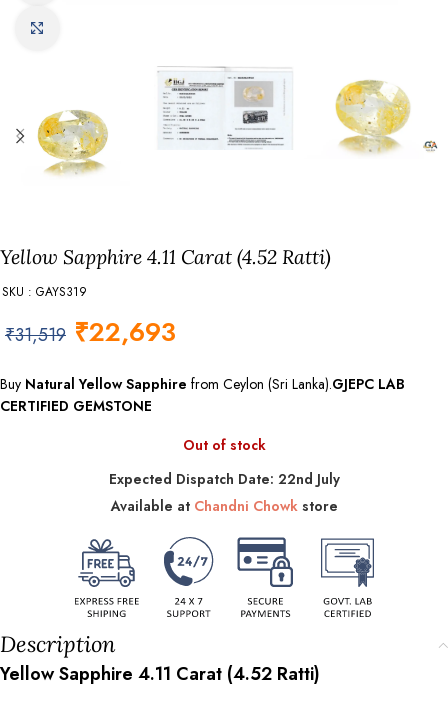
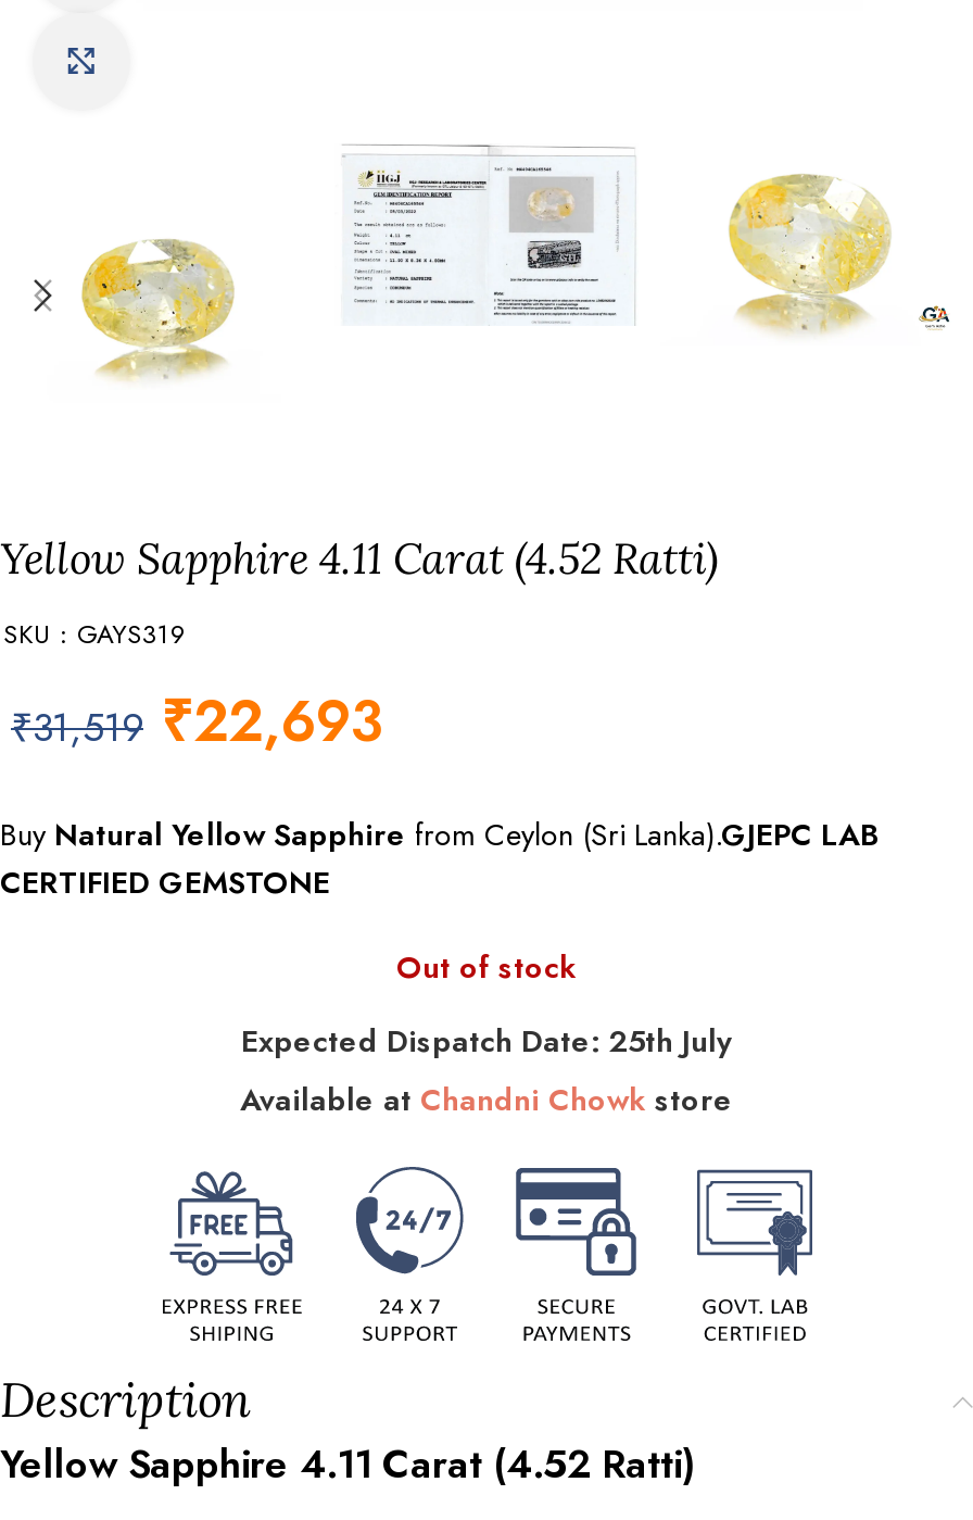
- Expected Dispatch Date: 22nd July
+ Expected Dispatch Date: 25th July
